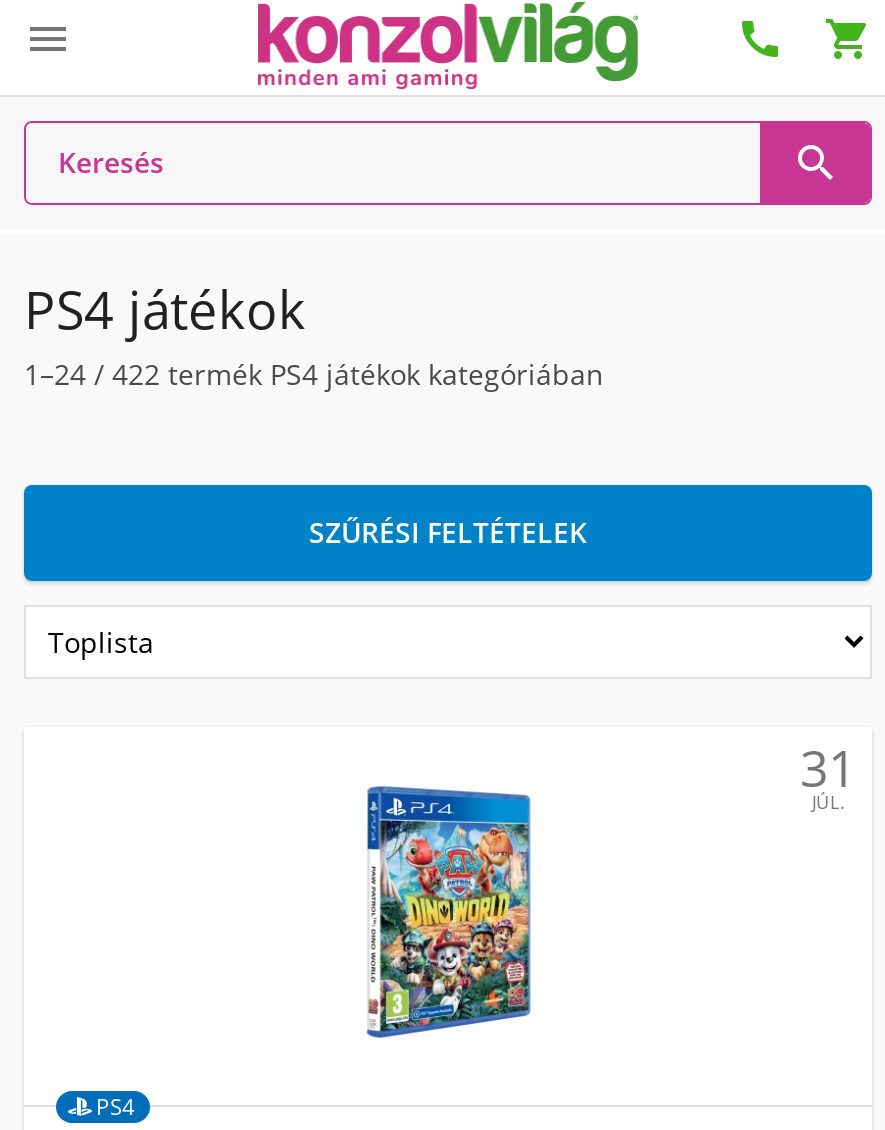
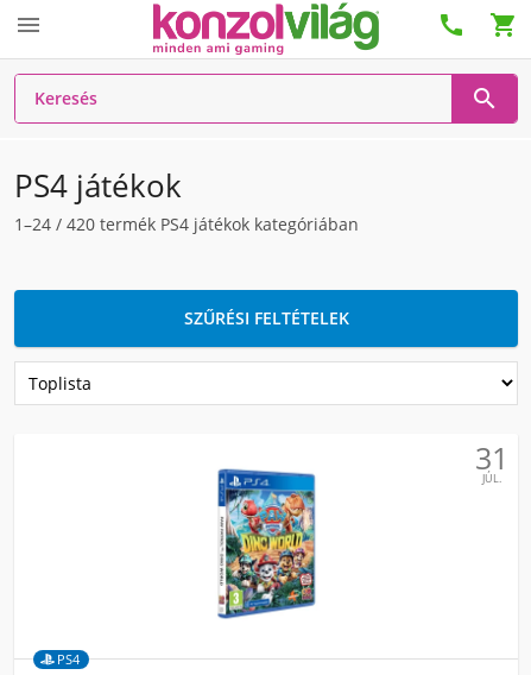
- 1–24 / 422 termék PS4 játékok kategóriában
+ 1–24 / 420 termék PS4 játékok kategóriában
